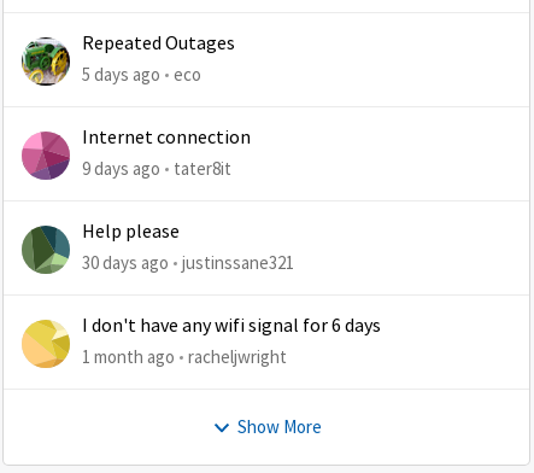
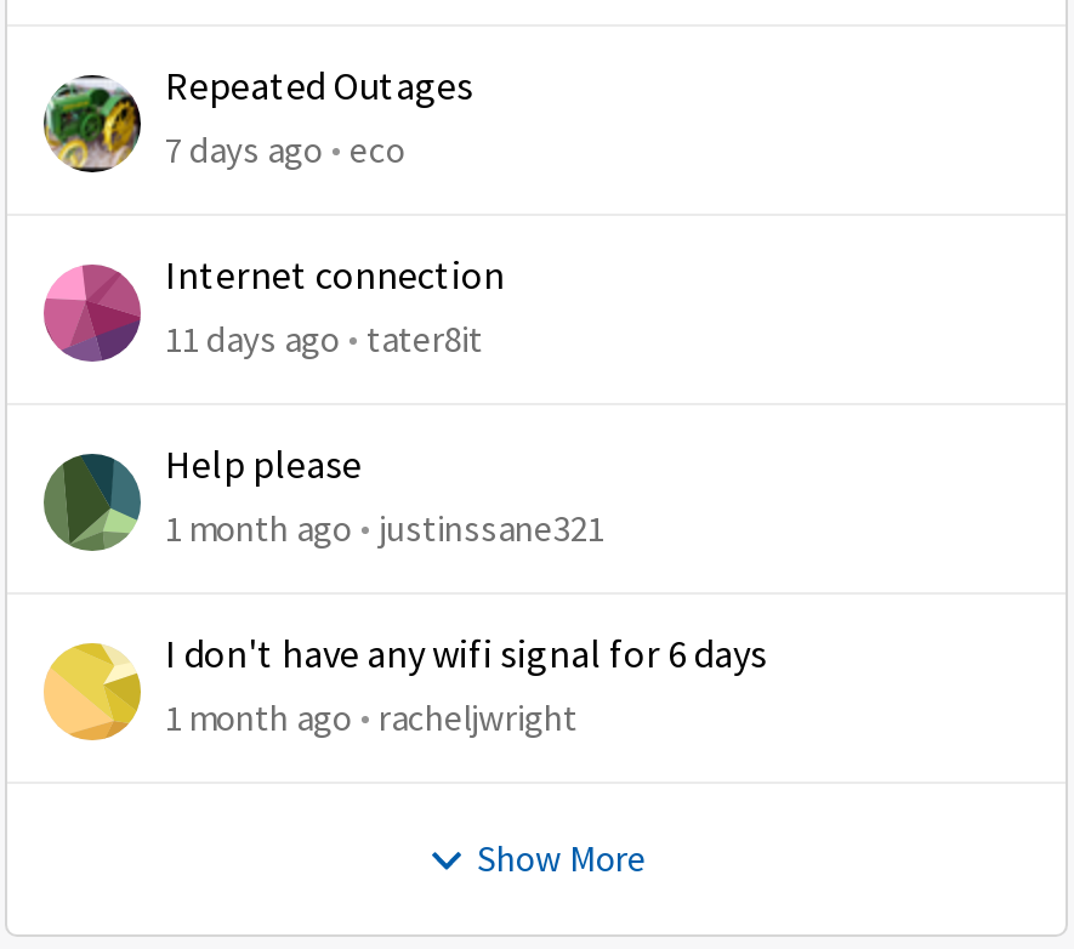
- 5 days ago eco
+ 7 days ago eco

- 9 days ago tater8it
+ 11 days ago tater8it

- 30 days ago justinssane321
+ 1 month ago justinssane321
